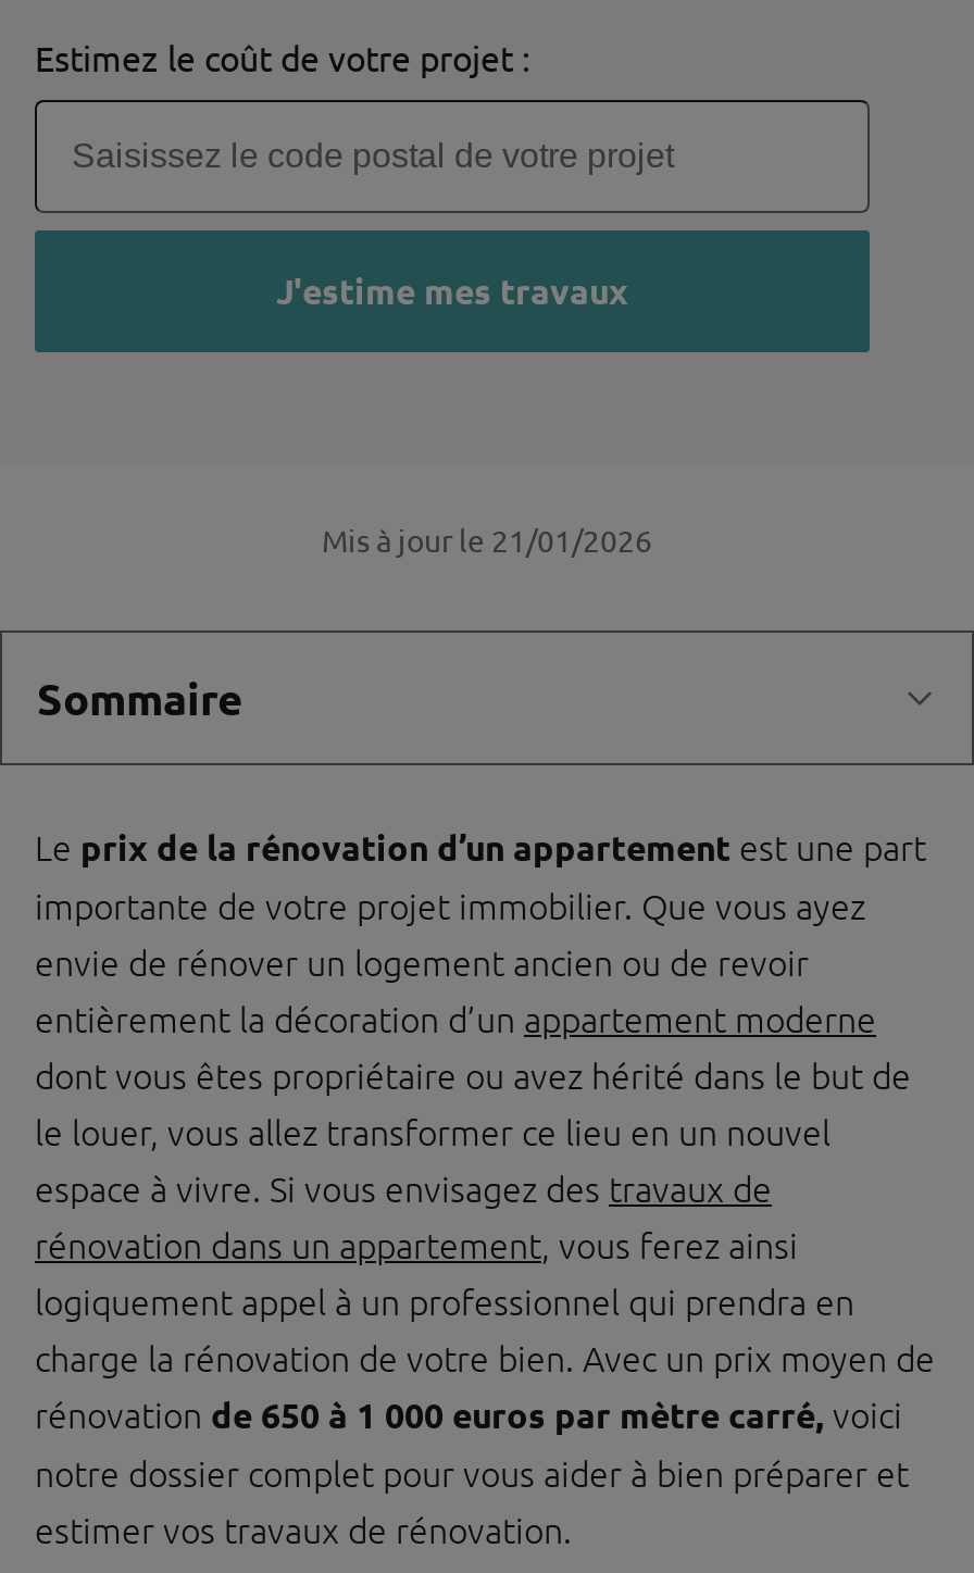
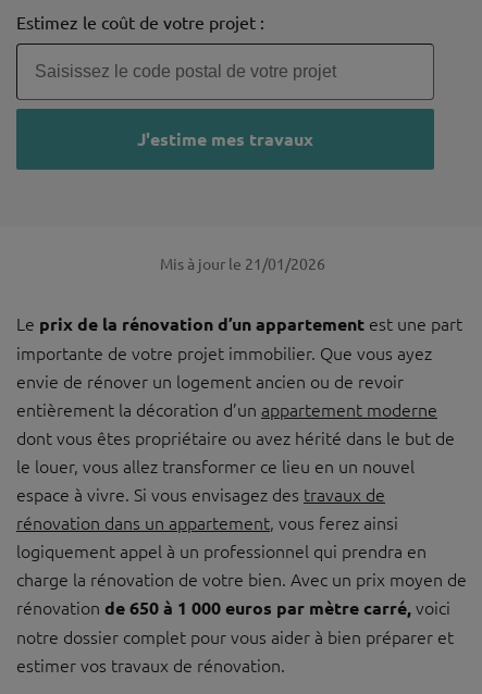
- Sommaire
